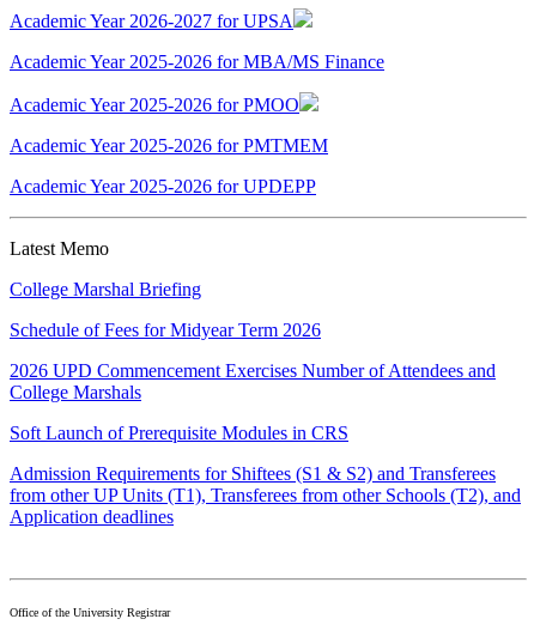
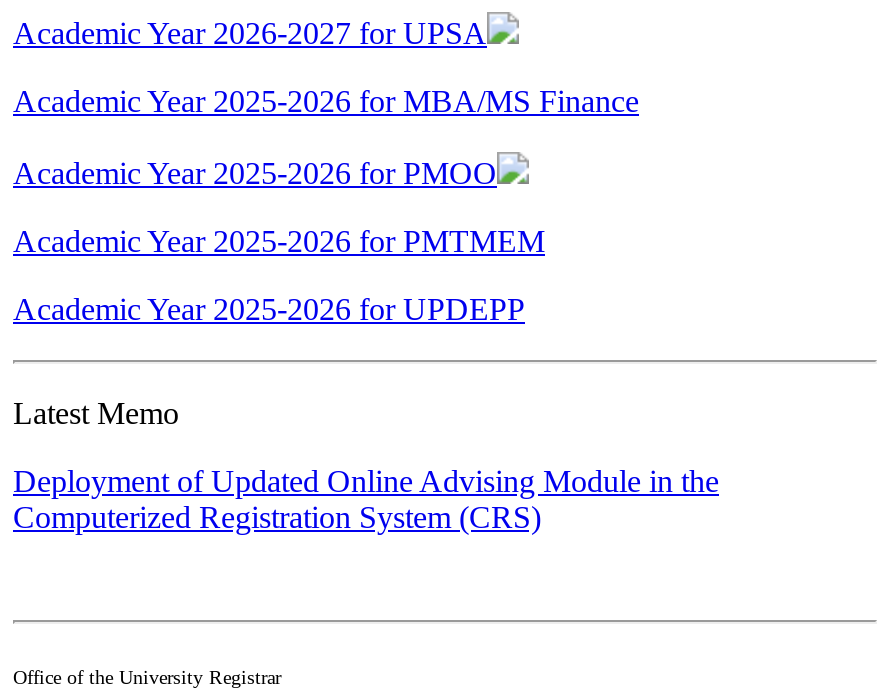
- College Marshal Briefing
- Schedule of Fees for Midyear Term 2026
- 2026 UPD Commencement Exercises Number of Attendees and
- College Marshals
- Soft Launch of Prerequisite Modules in CRS
- Admission Requirements for Shiftees (S1 & S2) and Transferees
- from other UP Units (T1), Transferees from other Schools (T2), and
- Application deadlines
+ Deployment of Updated Online Advising Module in the
+ Computerized Registration System (CRS)
